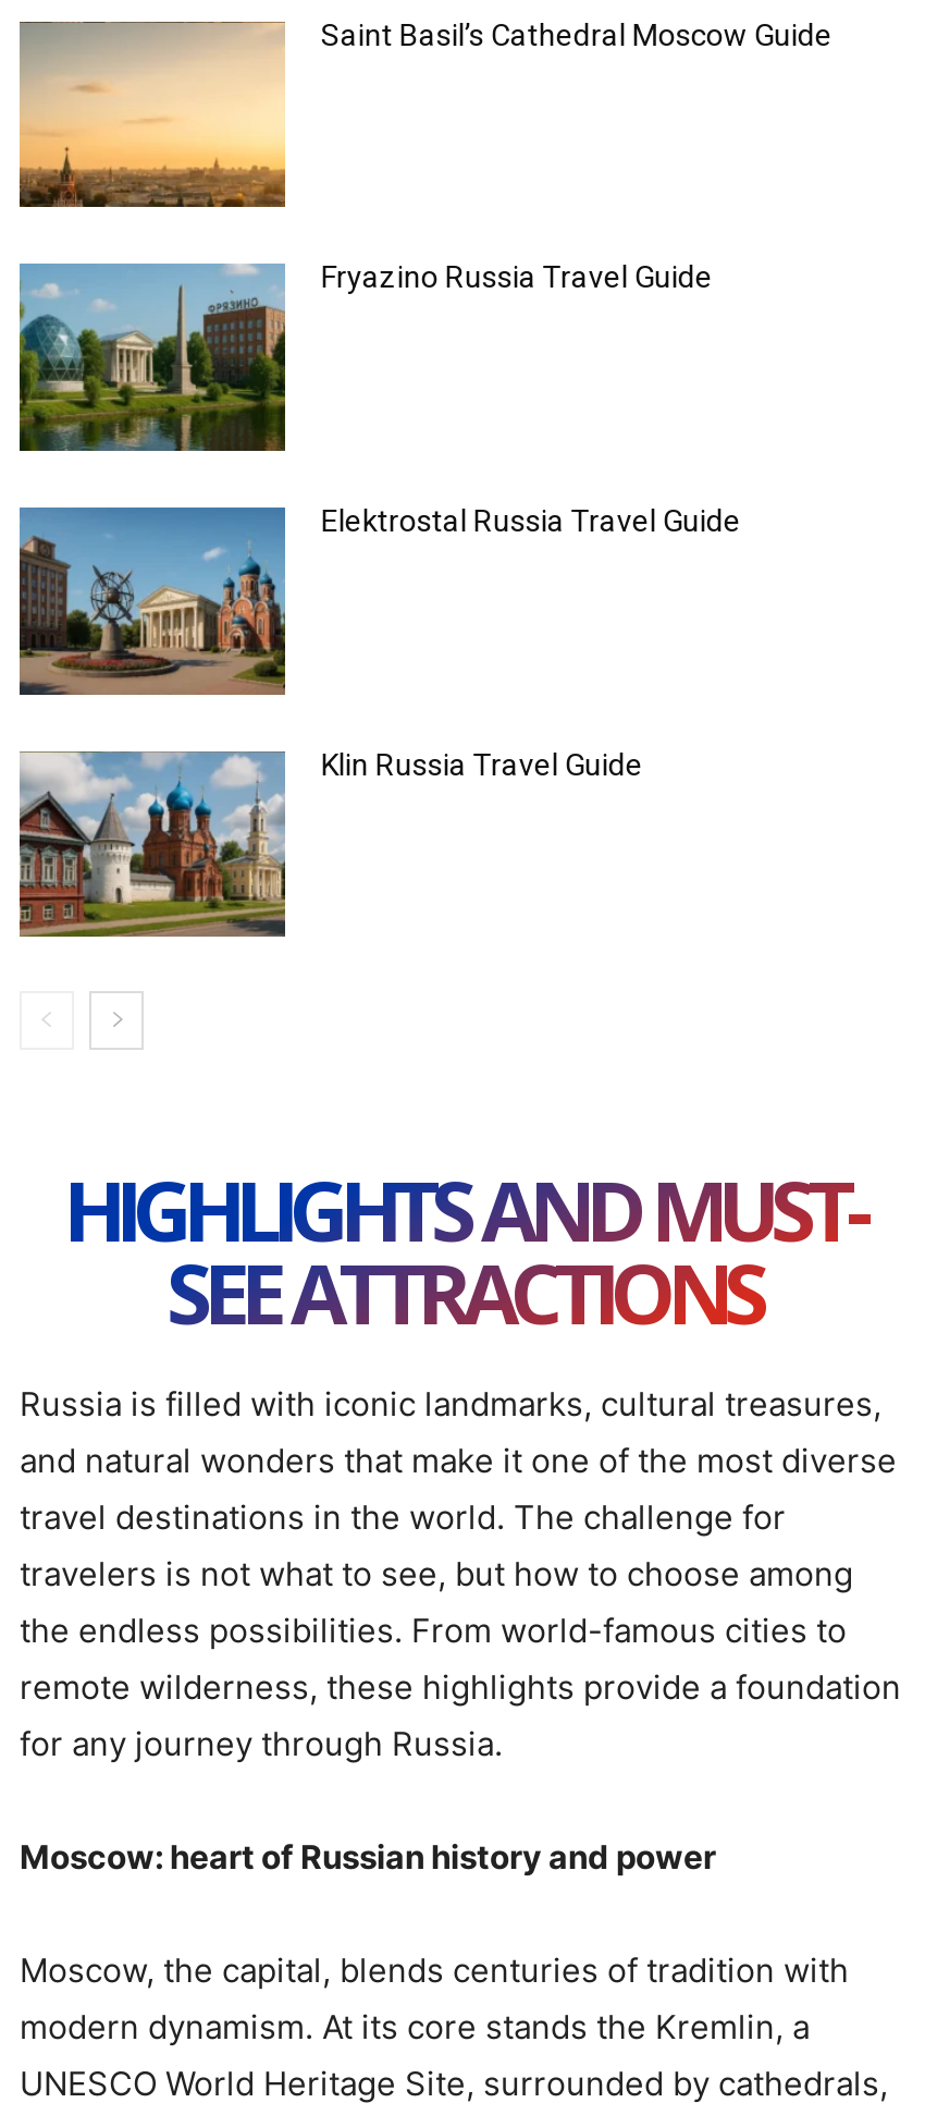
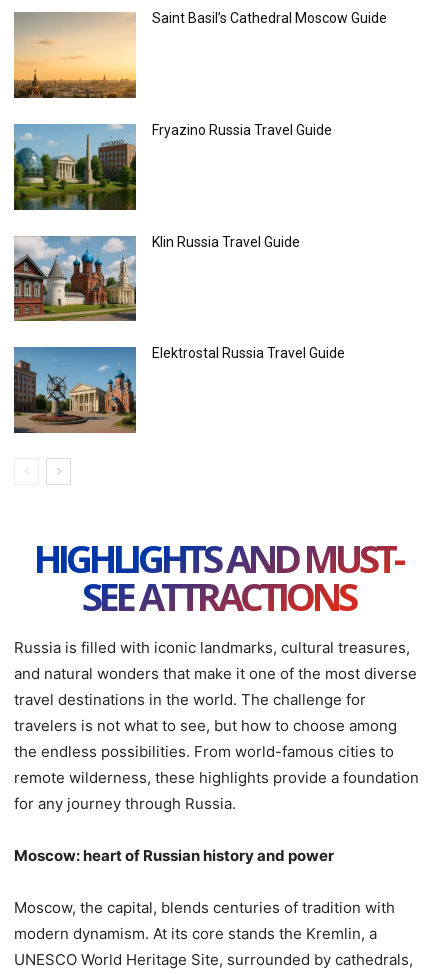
moved down: [image] | Elektrostal Russia Travel Guide

moved up: [image] | Klin Russia Travel Guide
